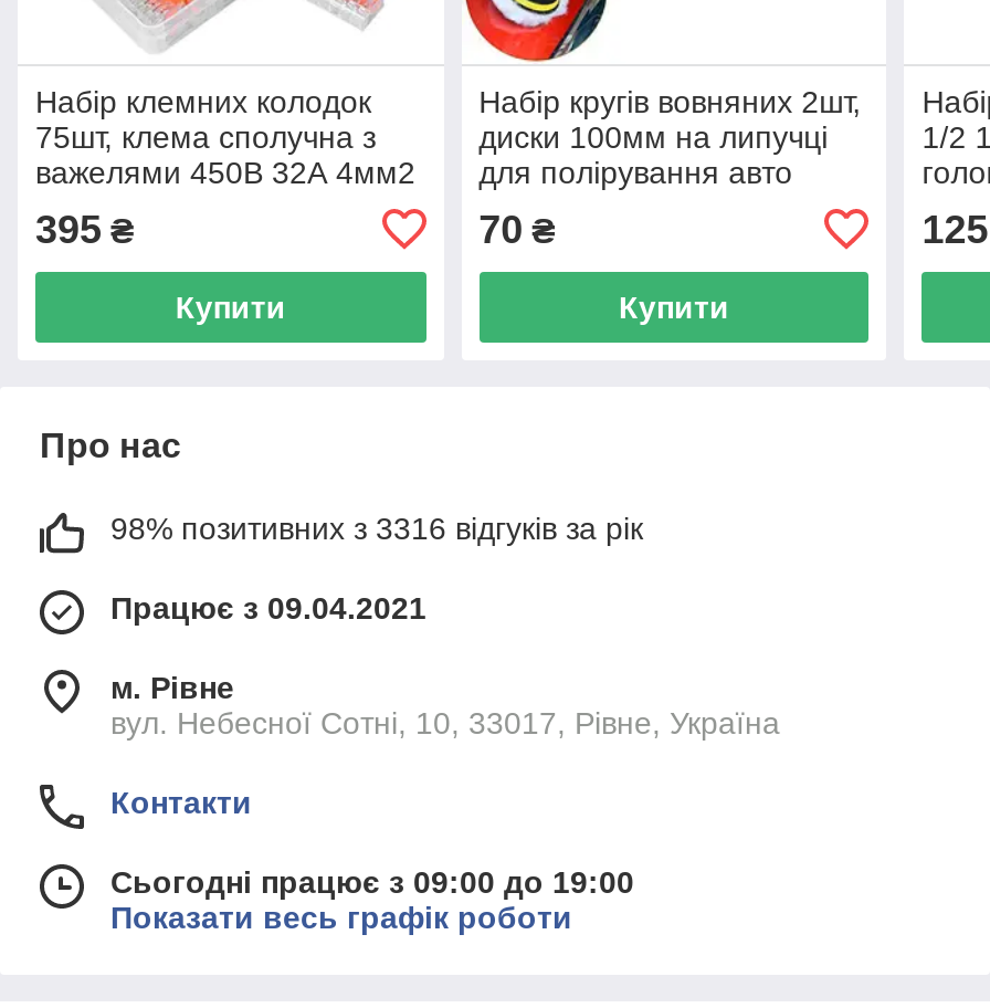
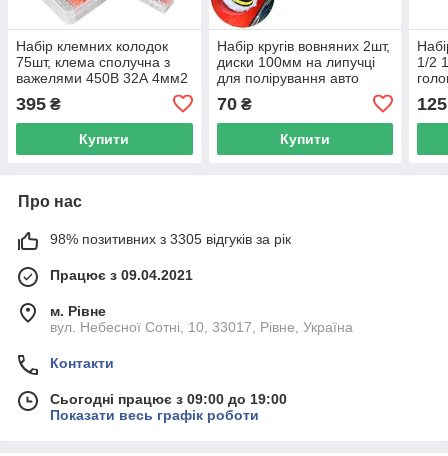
- 98% позитивних з 3316 відгуків за рік
+ 98% позитивних з 3305 відгуків за рік
